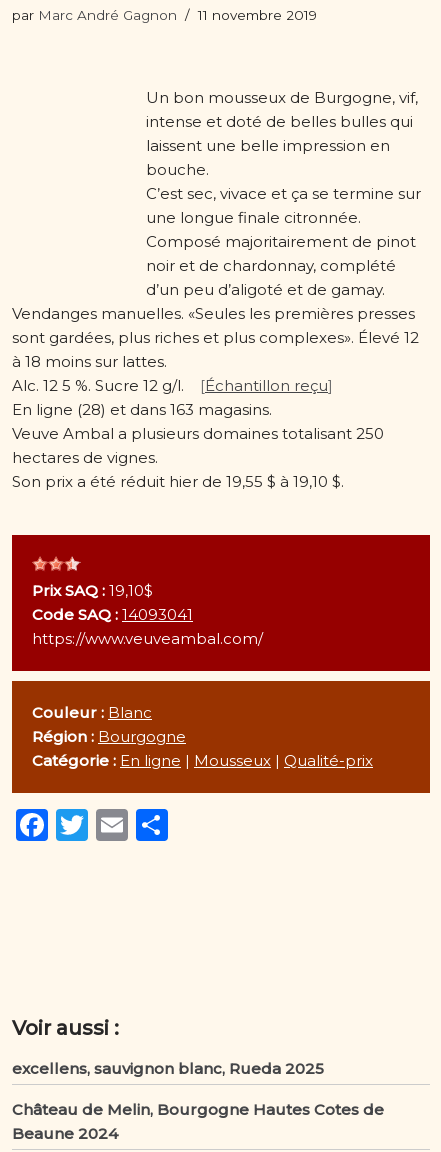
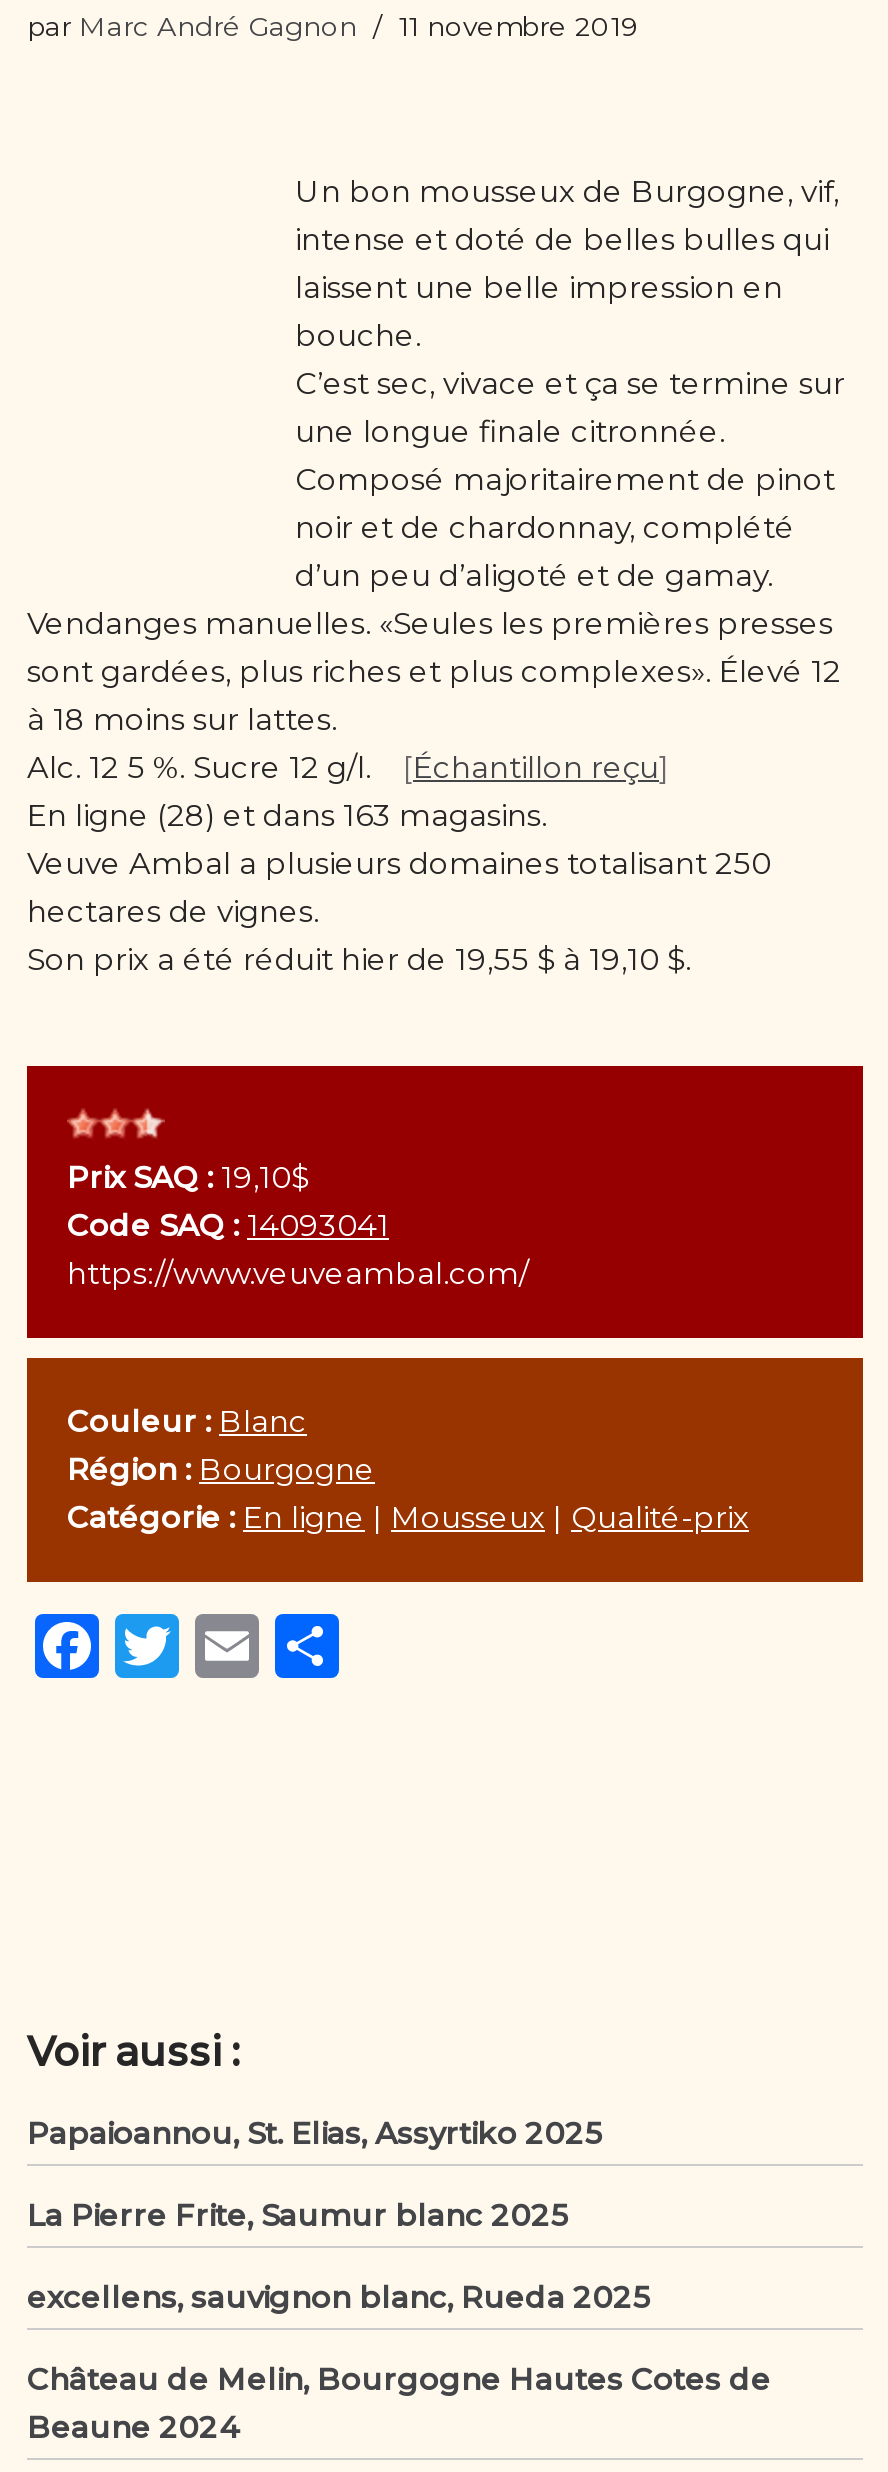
+ Papaioannou, St. Elias, Assyrtiko 2025
+ La Pierre Frite, Saumur blanc 2025
